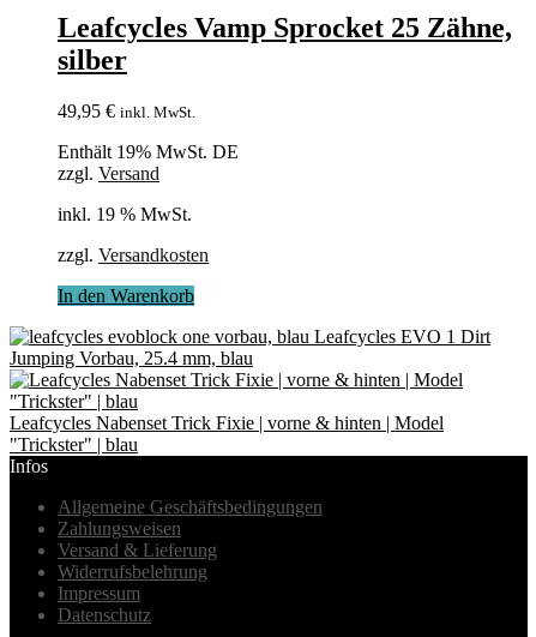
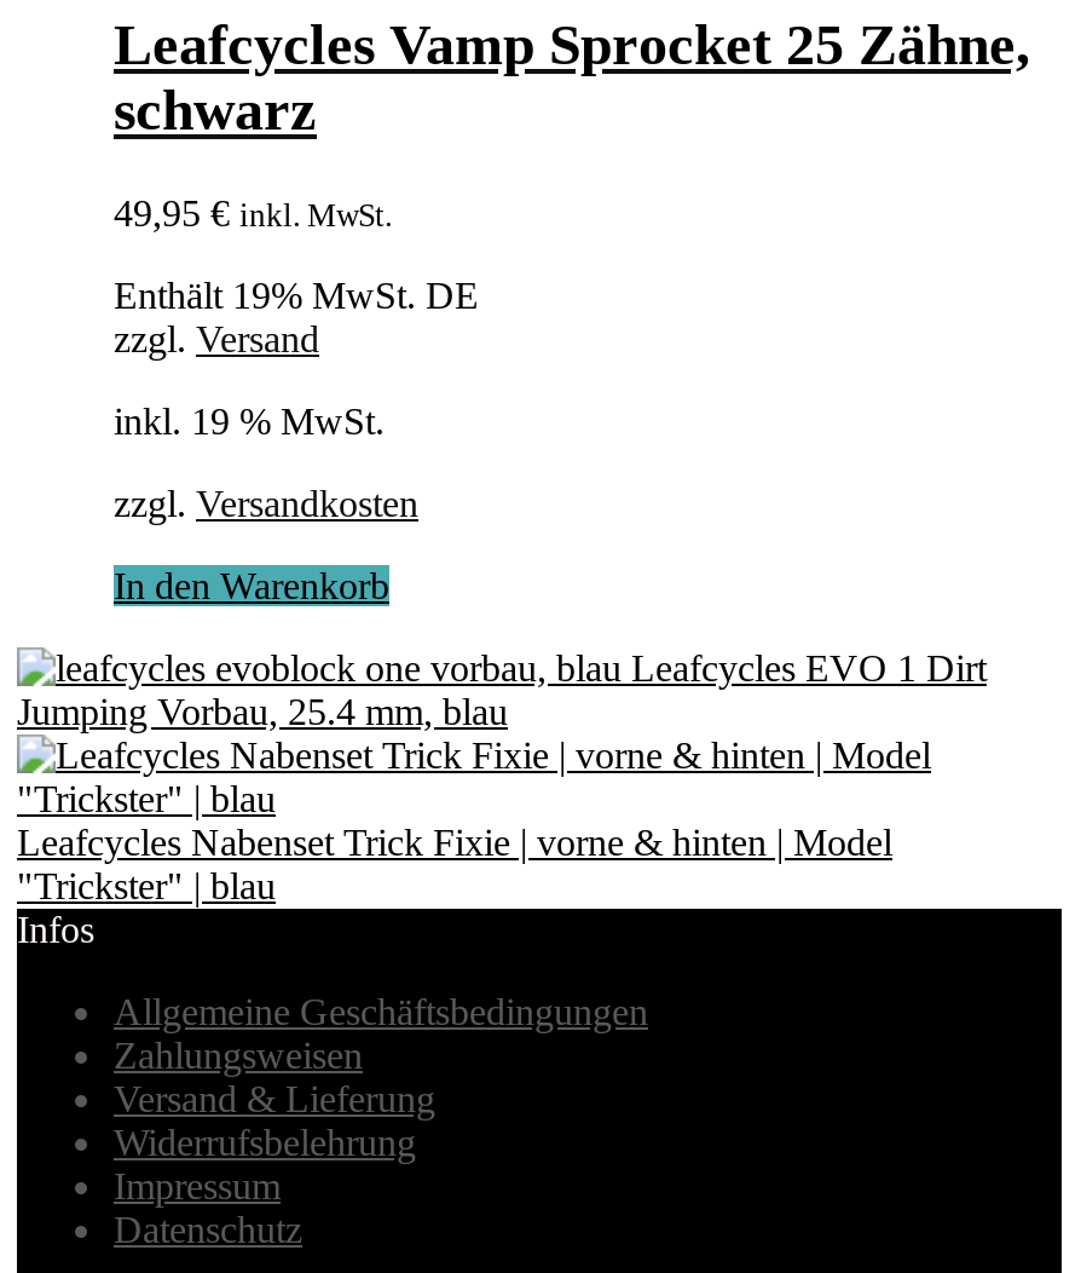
- silber
+ schwarz
